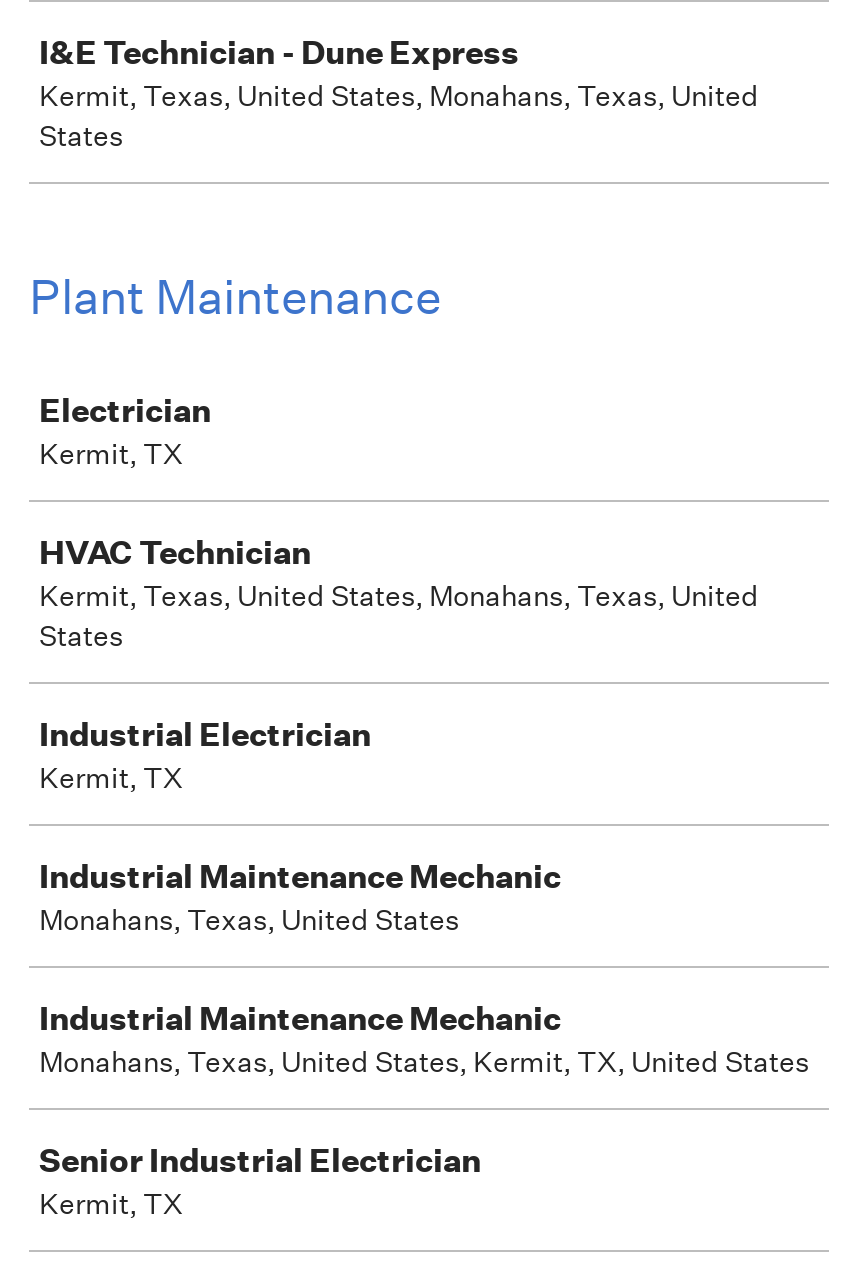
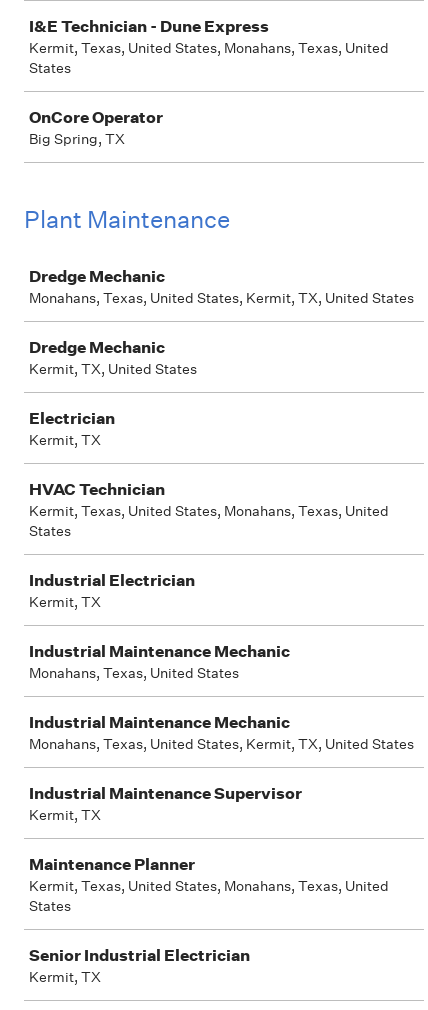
+ OnCore Operator
+ Big Spring, TX

+ Dredge Mechanic
+ Monahans, Texas, United States, Kermit, TX, United States
+ Dredge Mechanic
+ Kermit, TX, United States

+ Industrial Maintenance Supervisor
+ Kermit, TX
+ Maintenance Planner
+ Kermit, Texas, United States, Monahans, Texas, United
+ States
